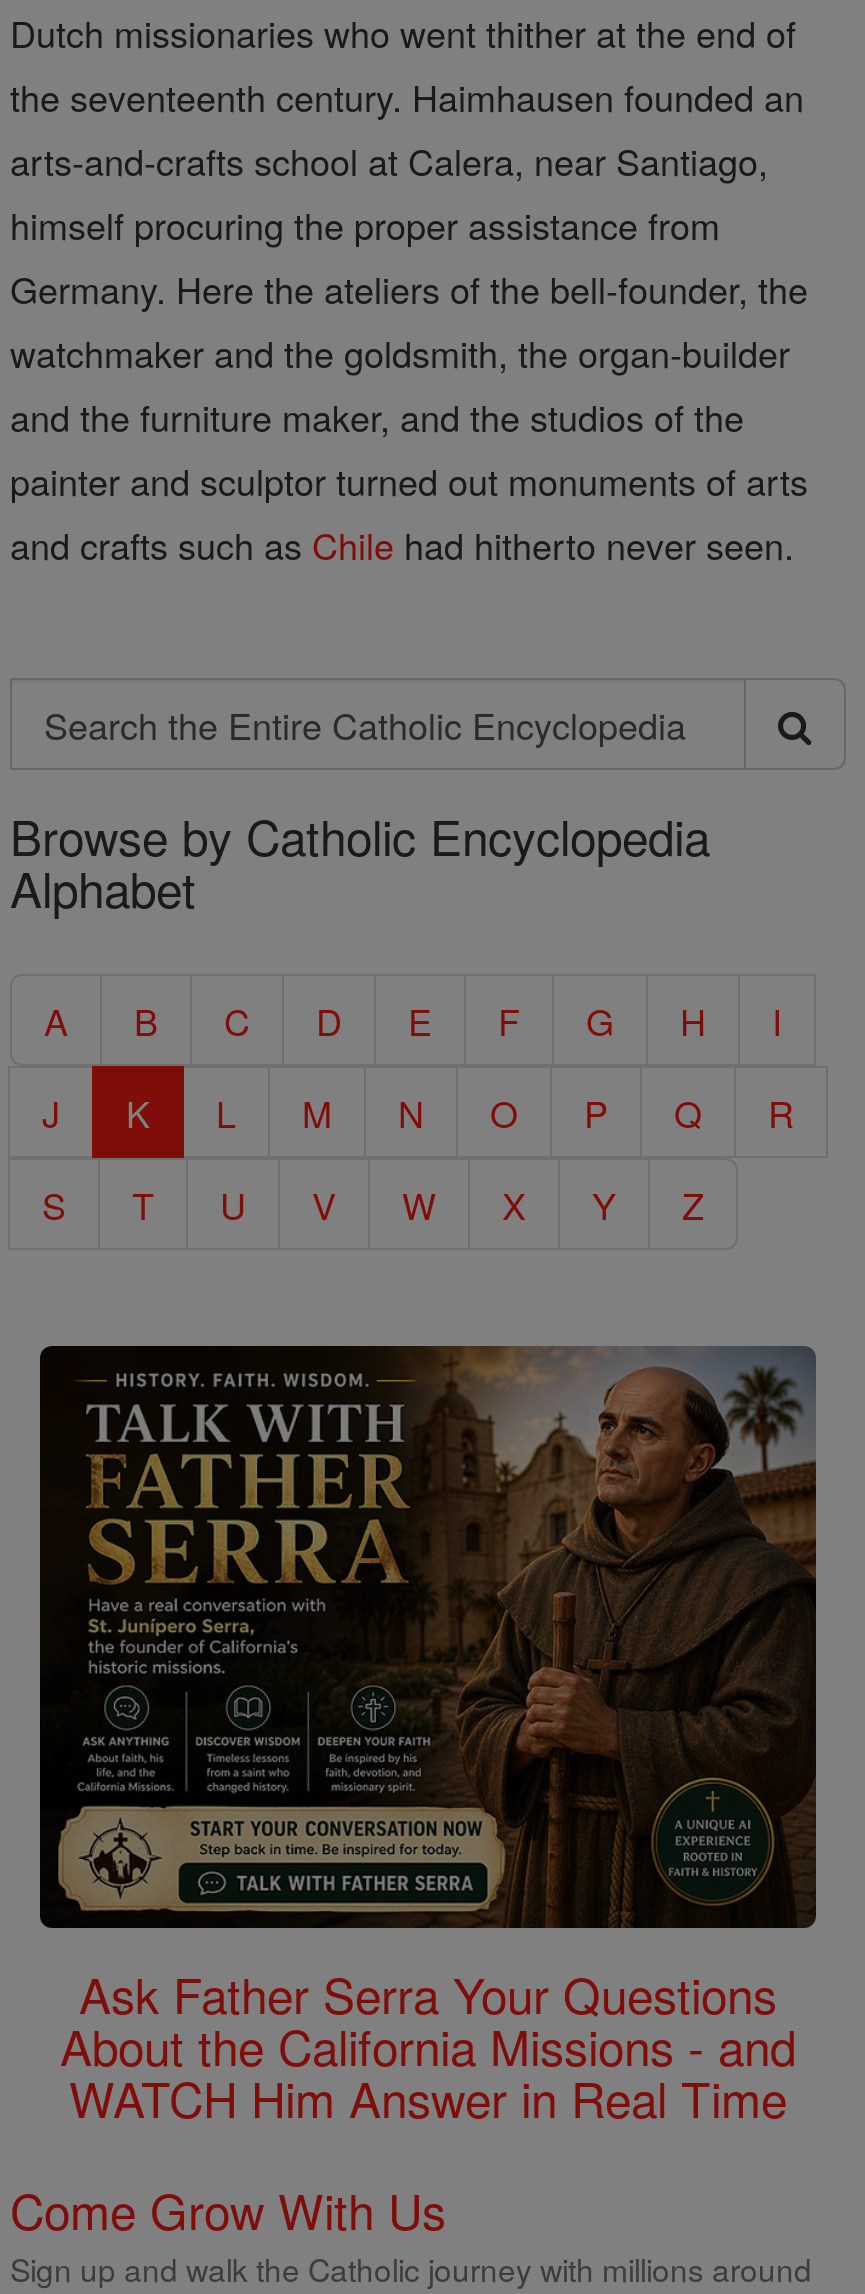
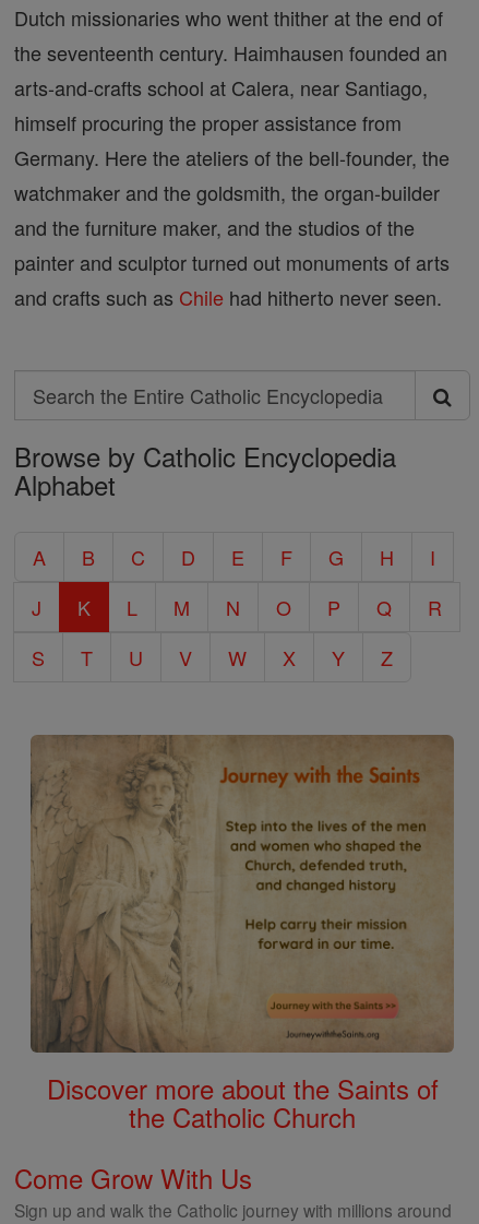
- [image]
- Ask Father Serra Your Questions
- About the California Missions - and
- WATCH Him Answer in Real Time
+ [image]
+ Discover more about the Saints of
+ the Catholic Church
